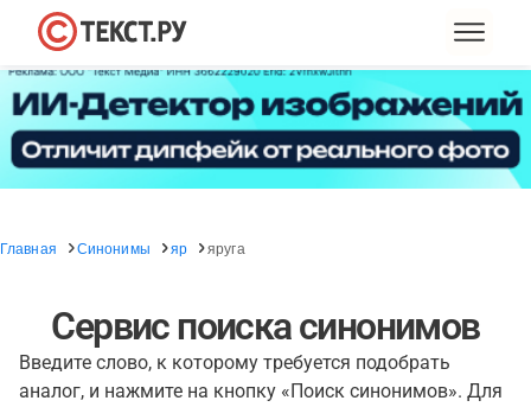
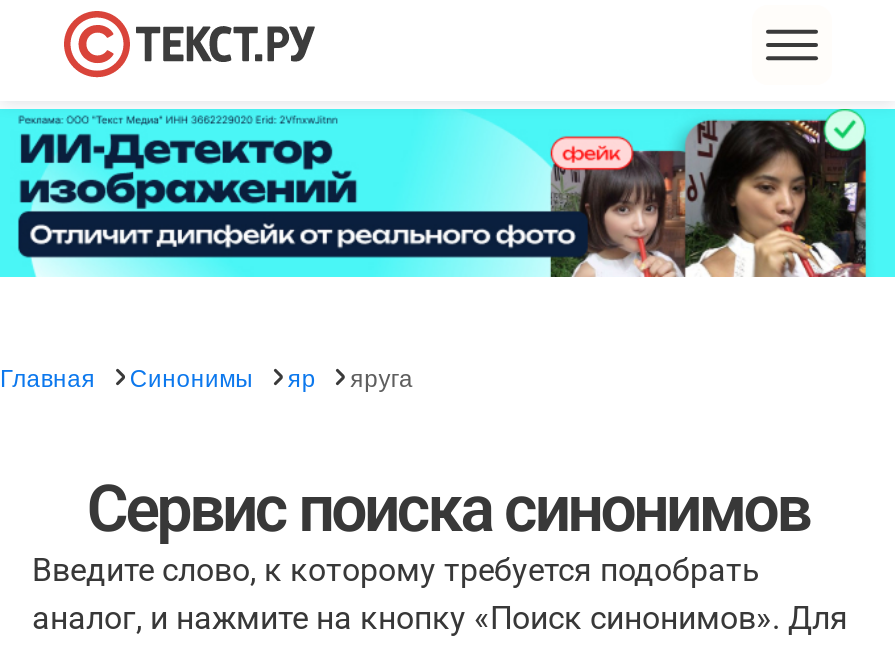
- [image]
+ [image]
